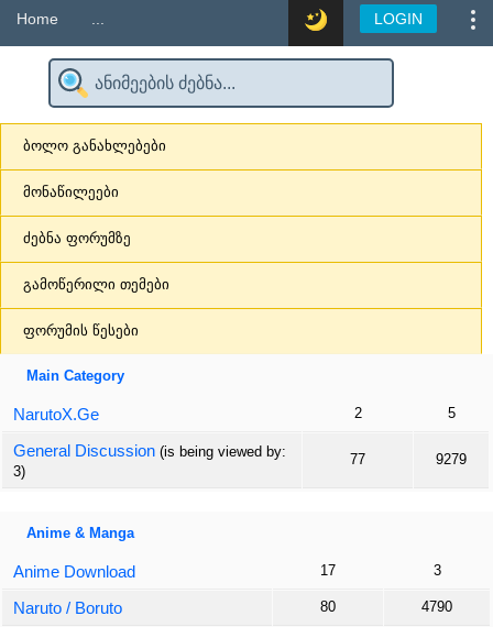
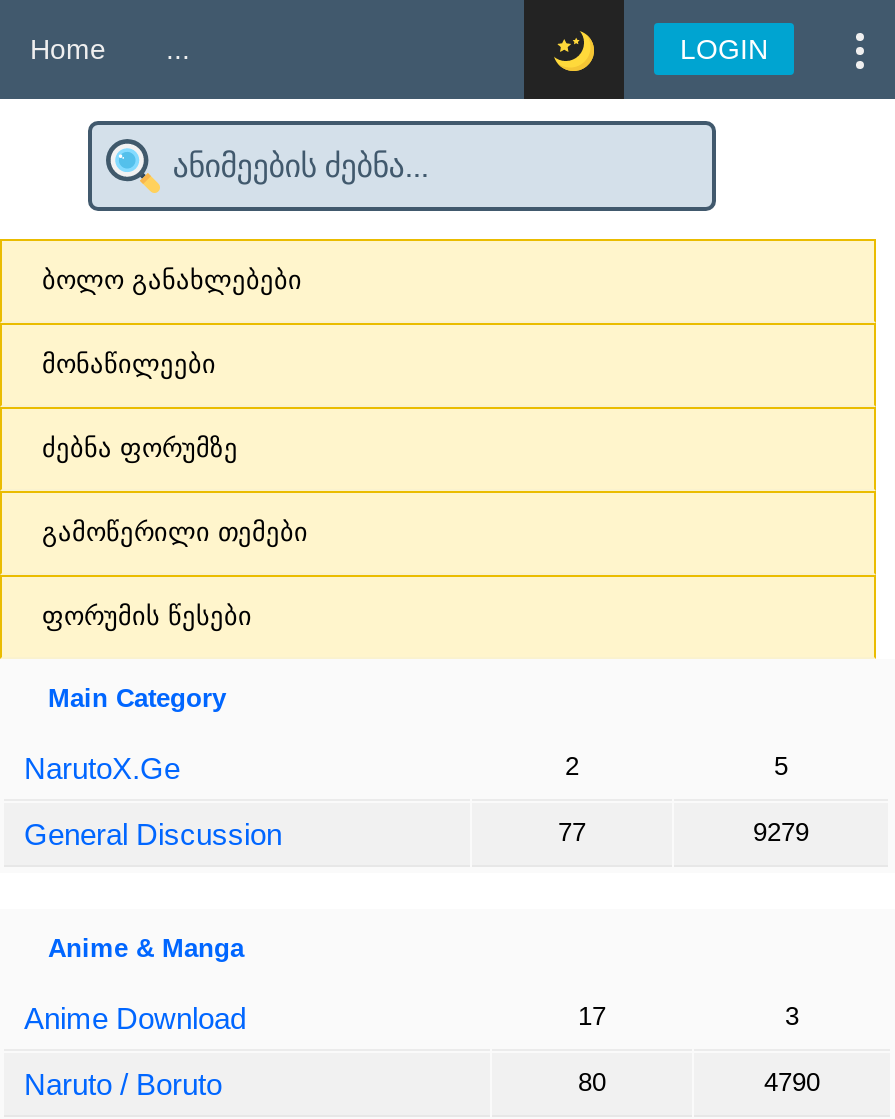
- General Discussion (is being viewed by:
- 3)
+ General Discussion
